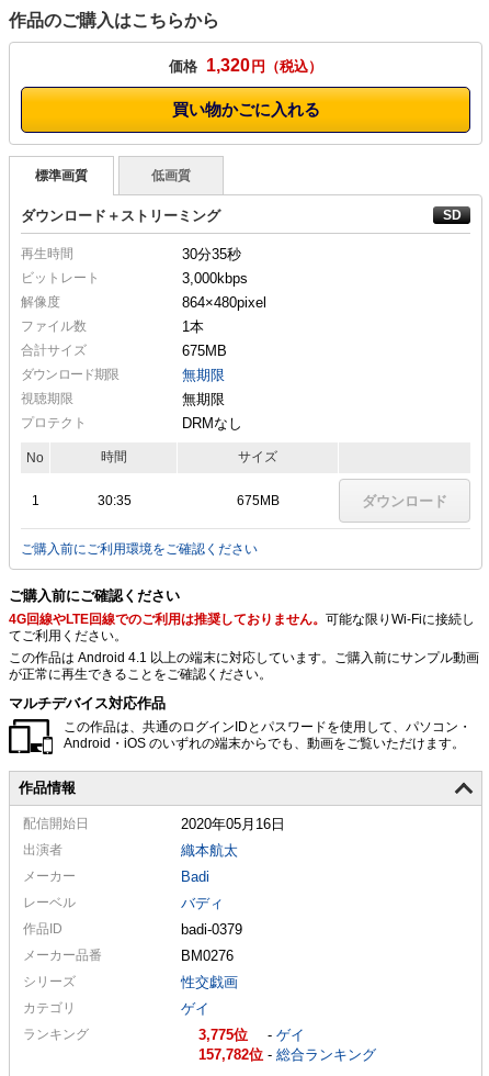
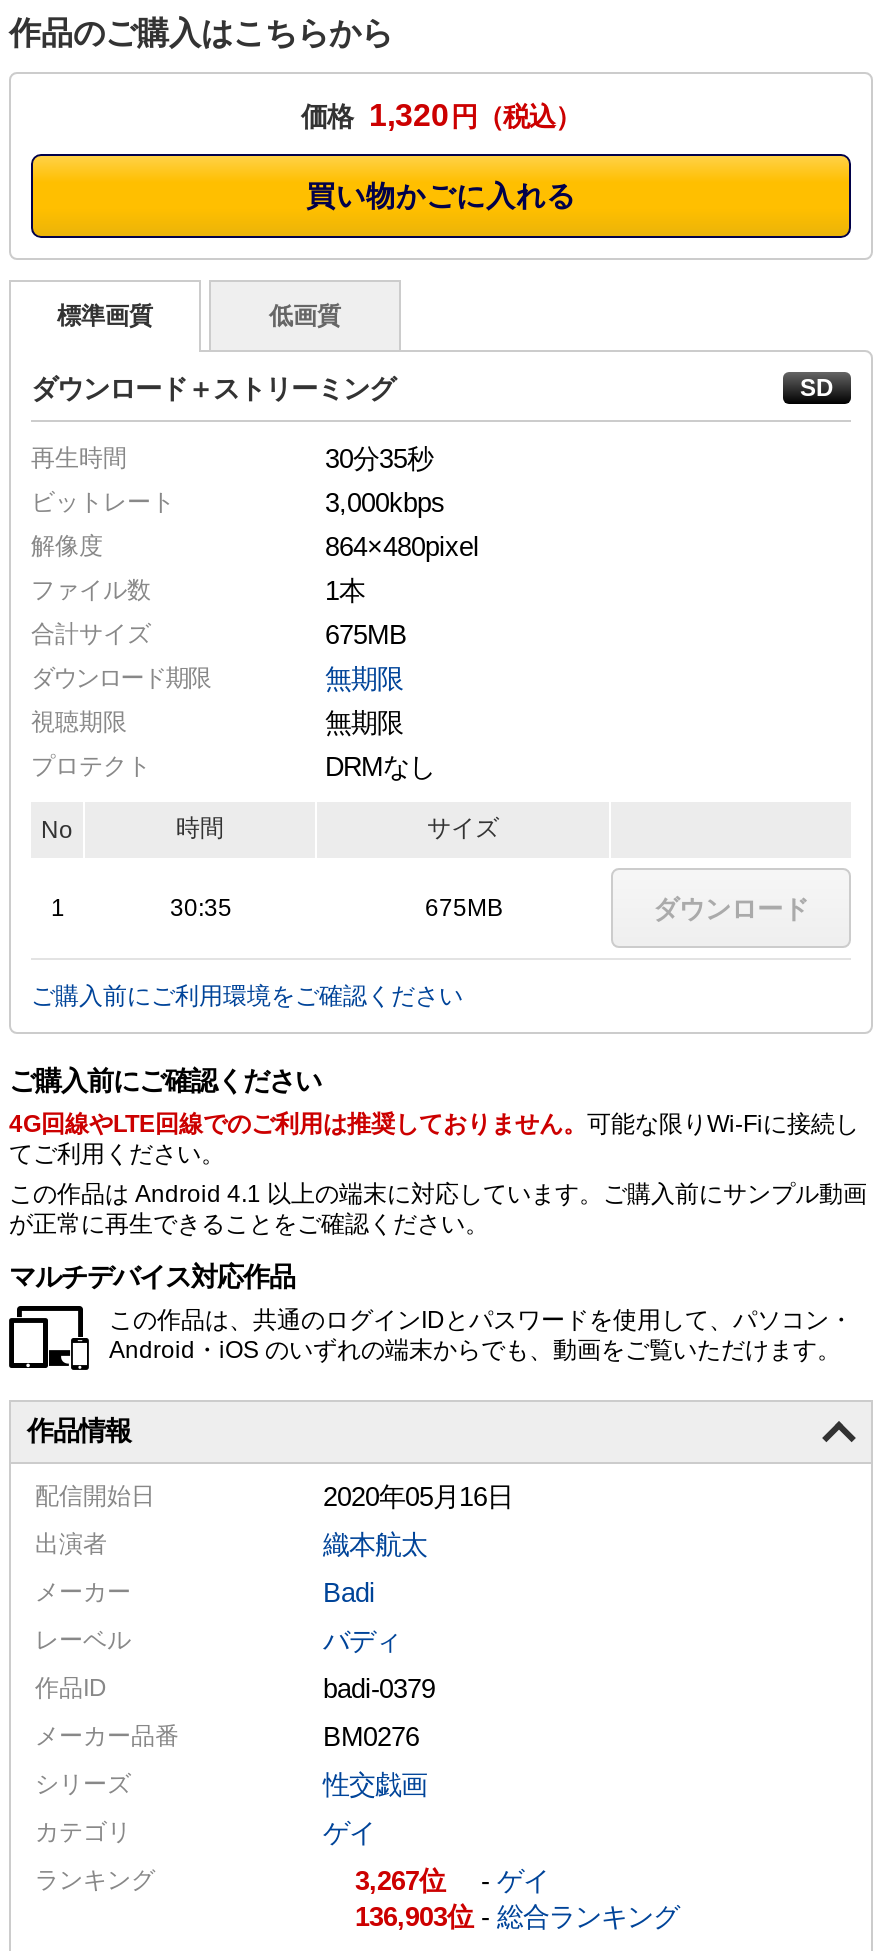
- 3,775 -ゲイ
+ 3,267 -ゲイ

- 157,782 -総合ランキング
+ 136,903 -総合ランキング
